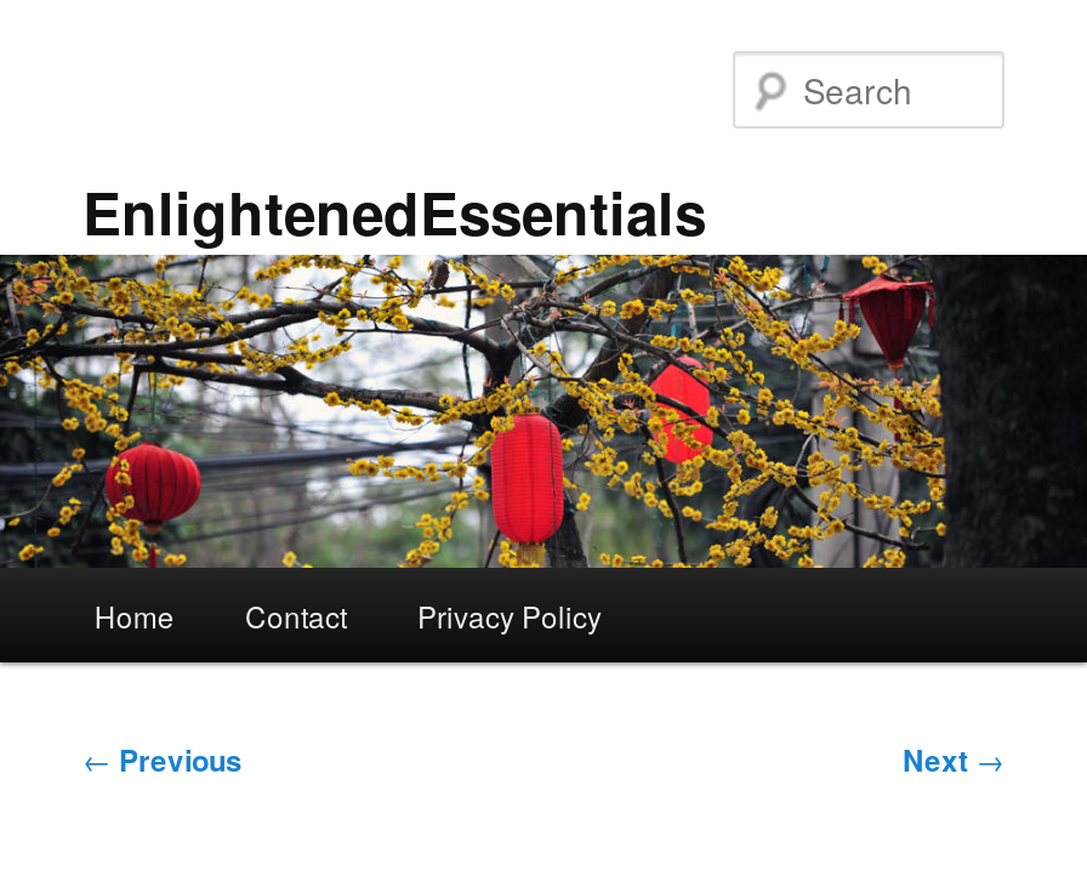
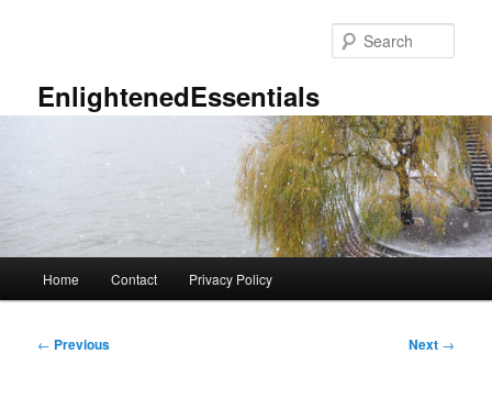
- [image]
+ [image]
